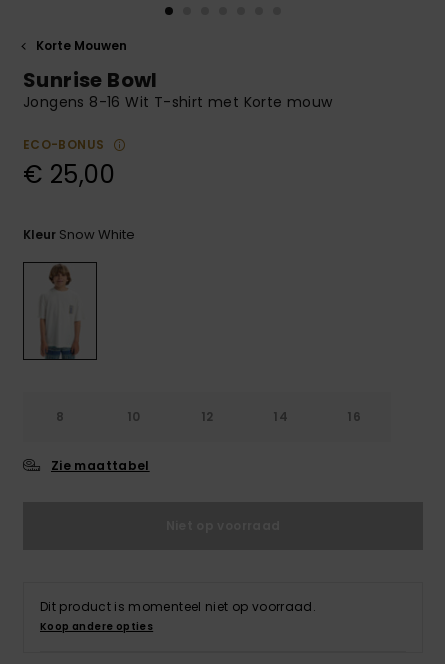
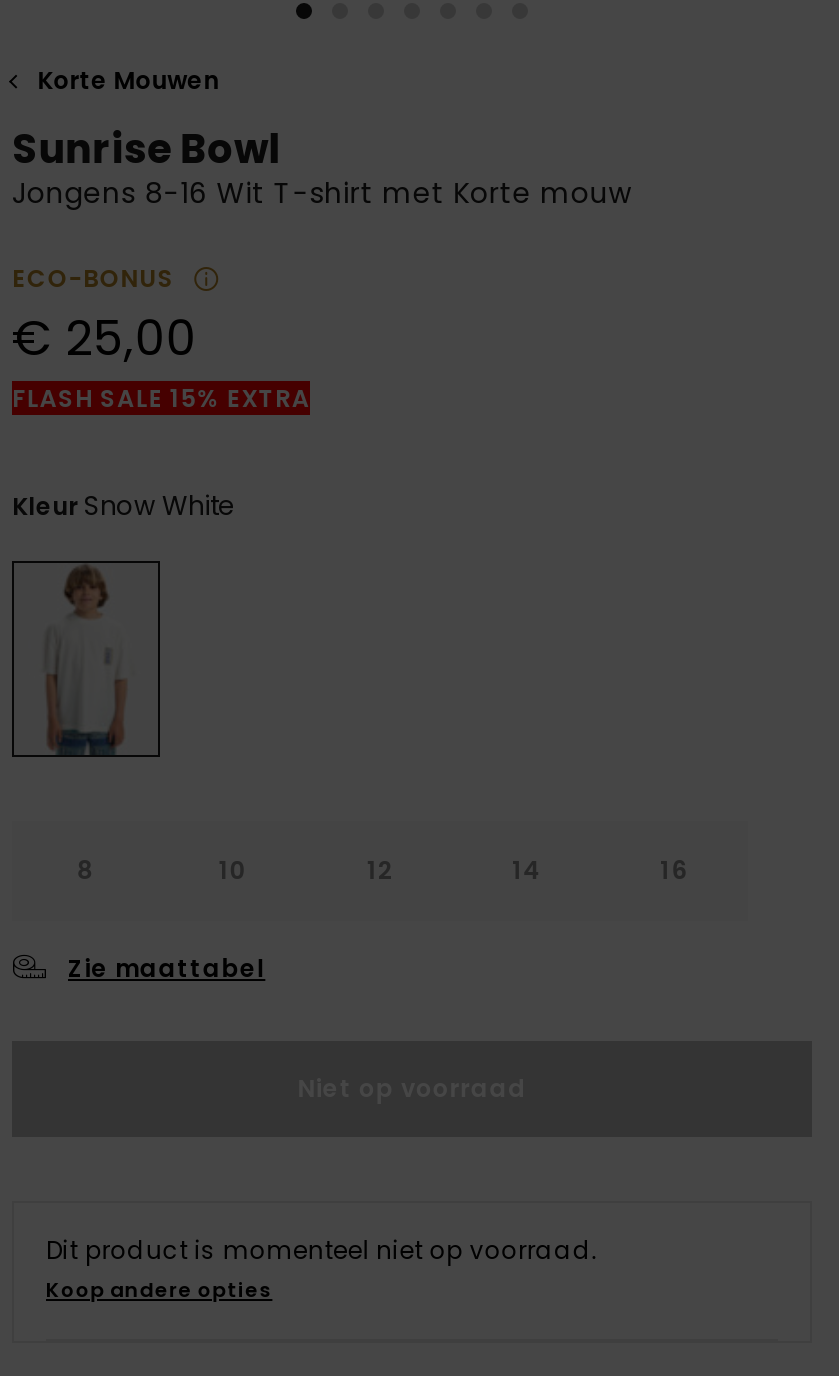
+ FLASH SALE 15% EXTRA
